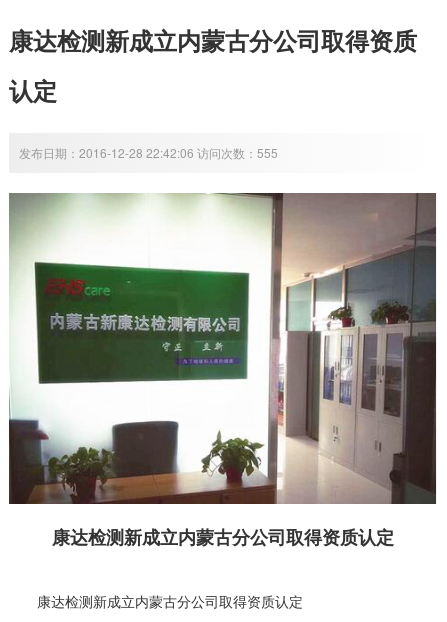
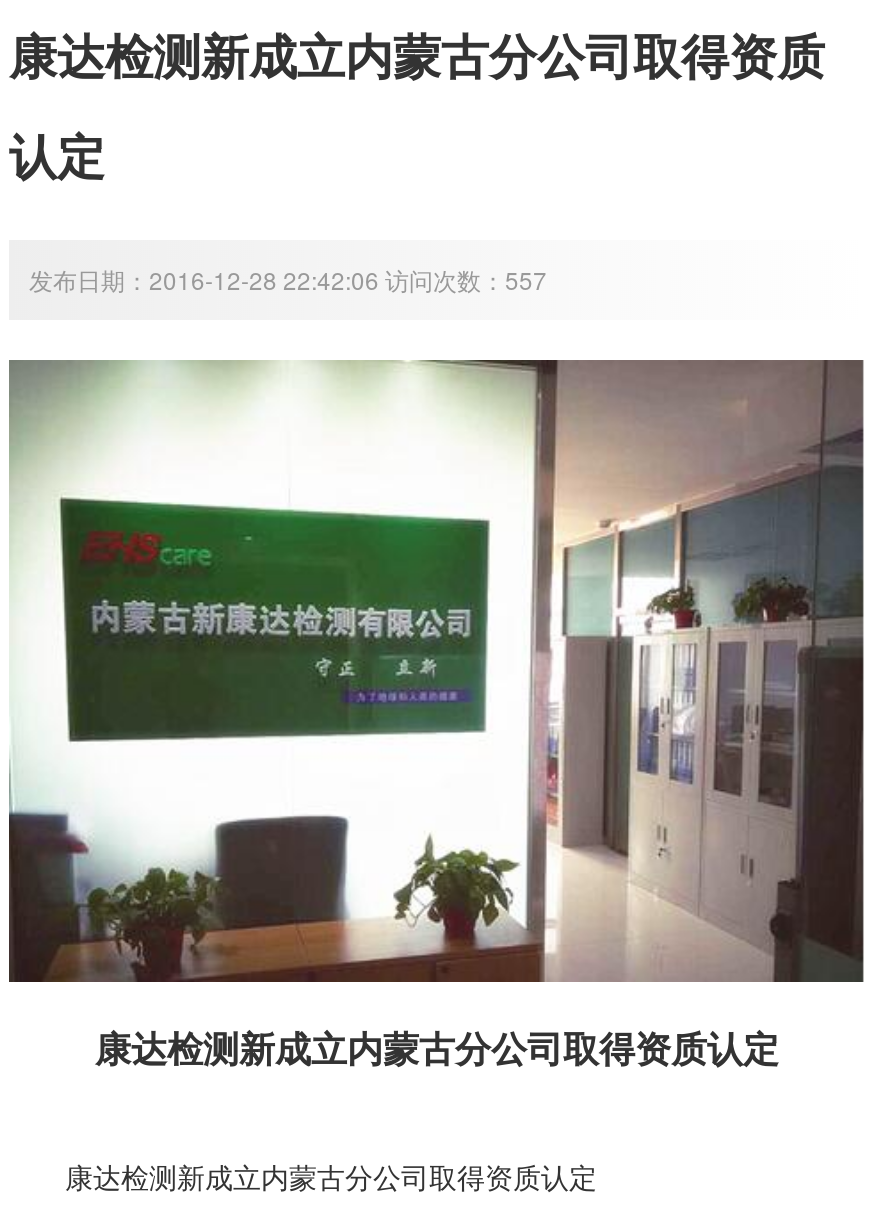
- 发布日期：2016-12-28 22:42:06 访问次数：555
+ 发布日期：2016-12-28 22:42:06 访问次数：557
